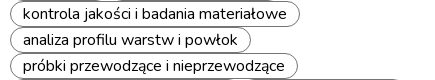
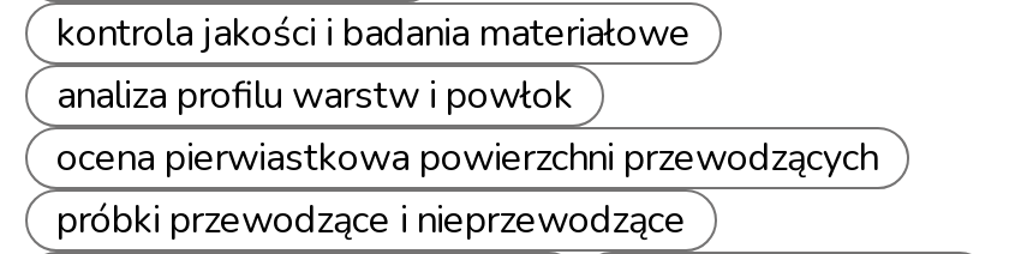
+ ocena pierwiastkowa powierzchni przewodzących
